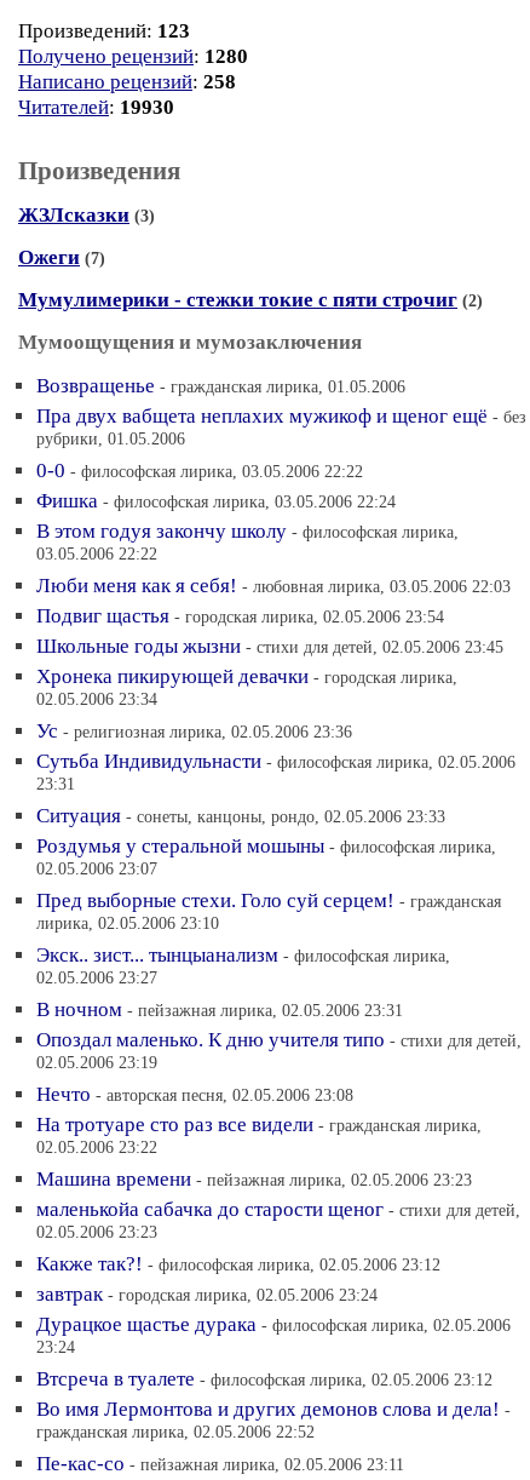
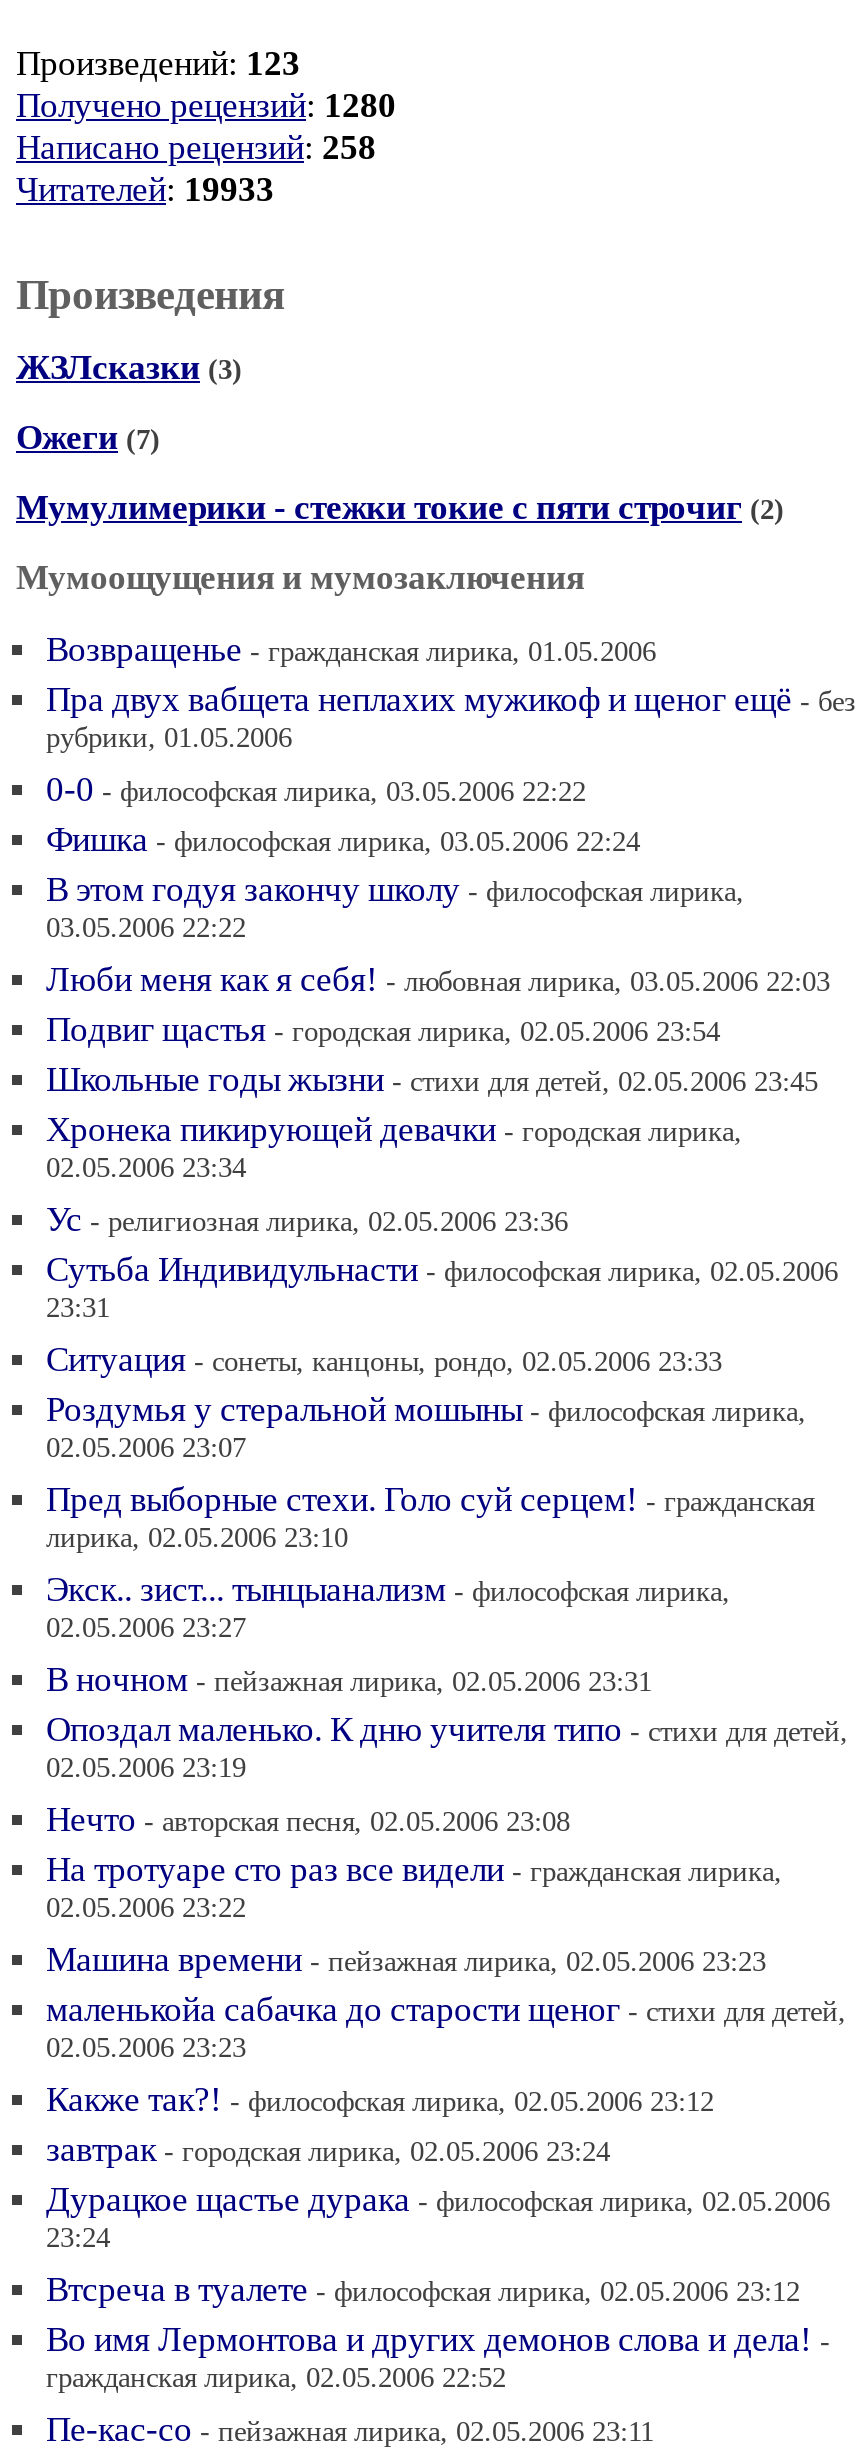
- Читателей: 19930
+ Читателей: 19933
